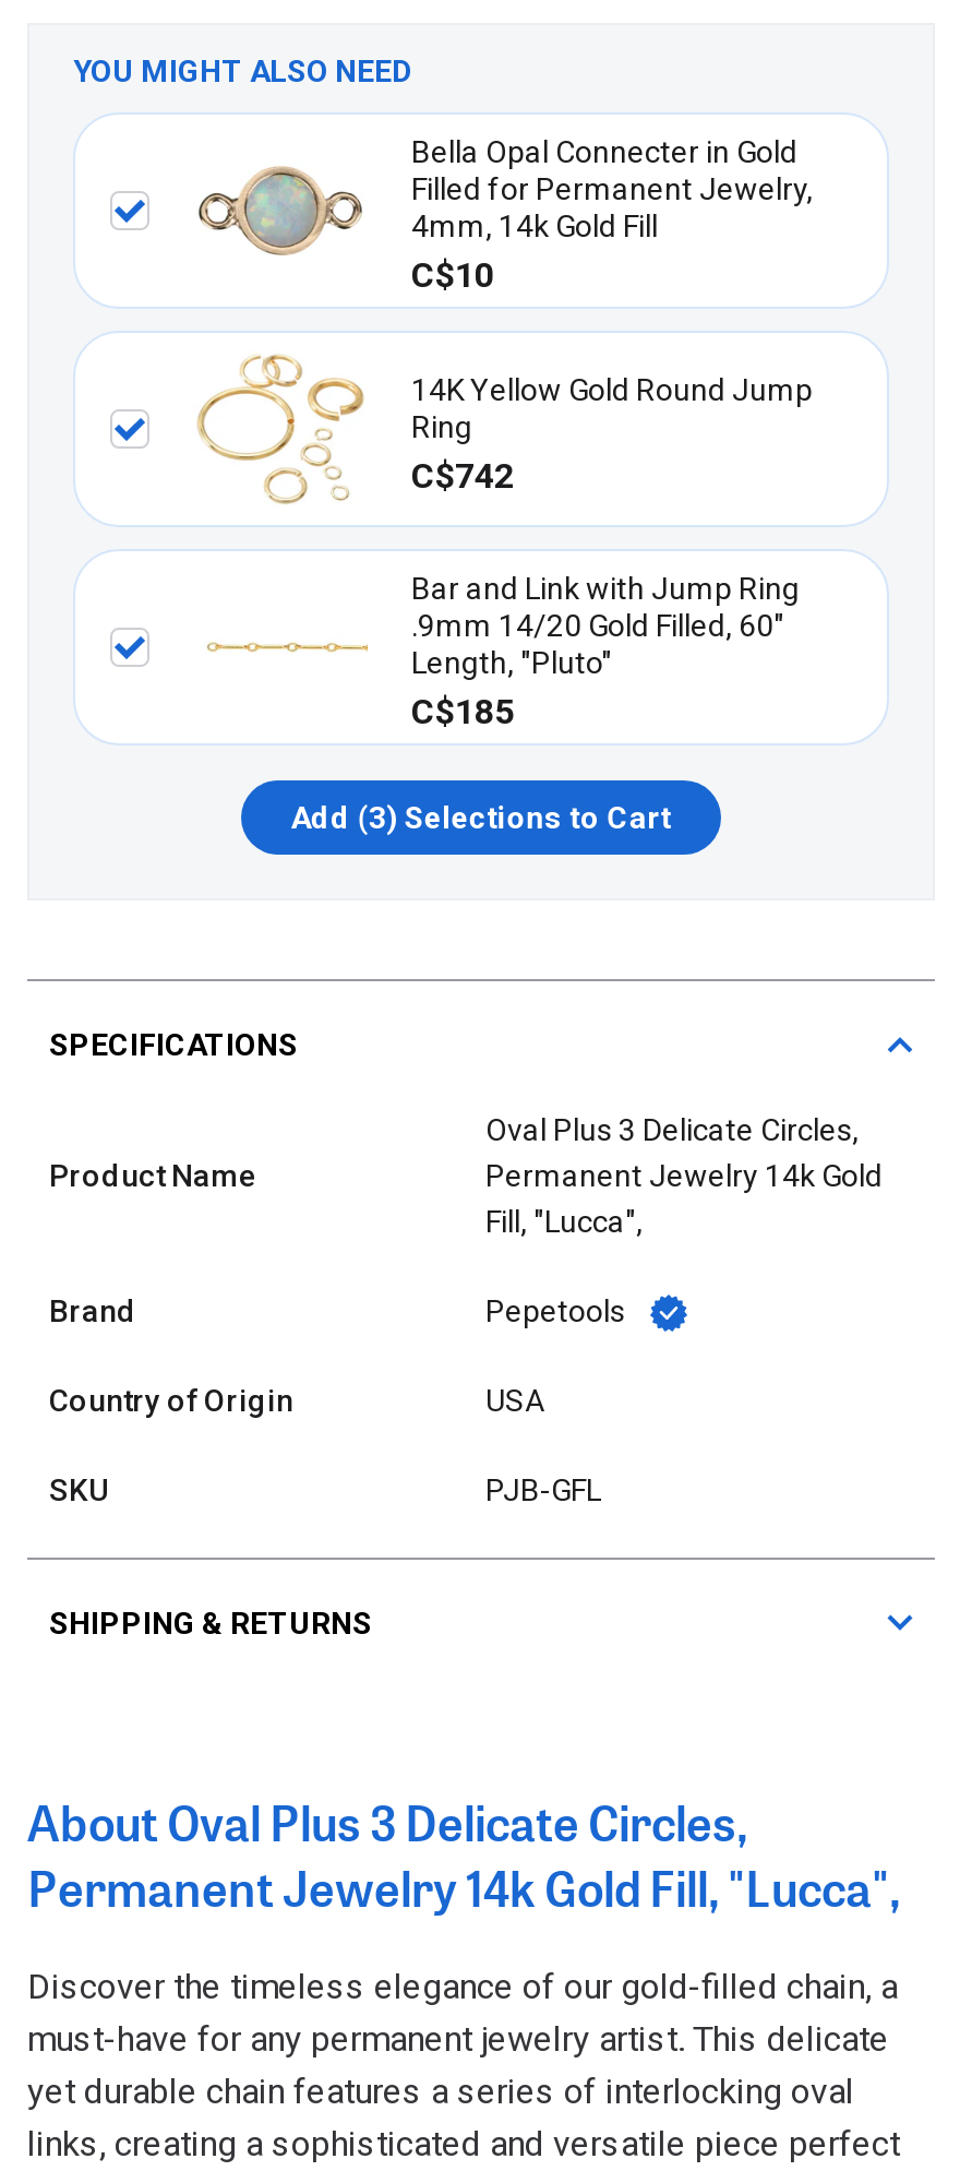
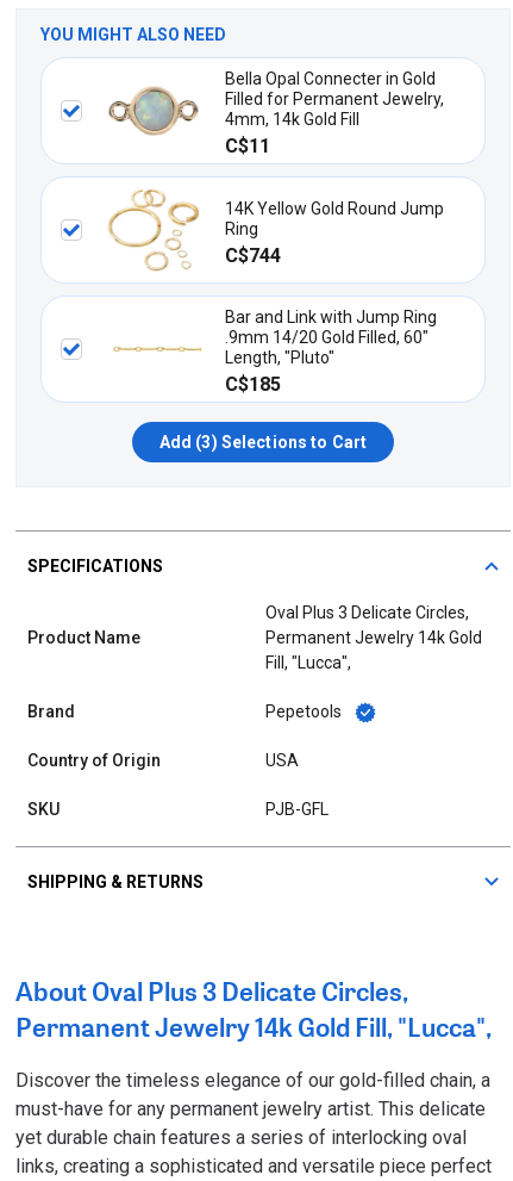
- C$10
+ C$11

- C$742
+ C$744
